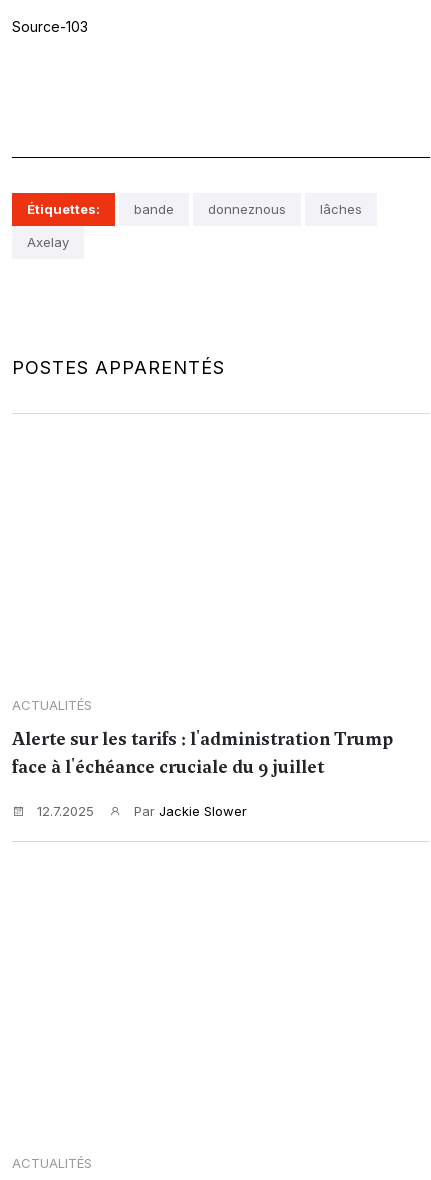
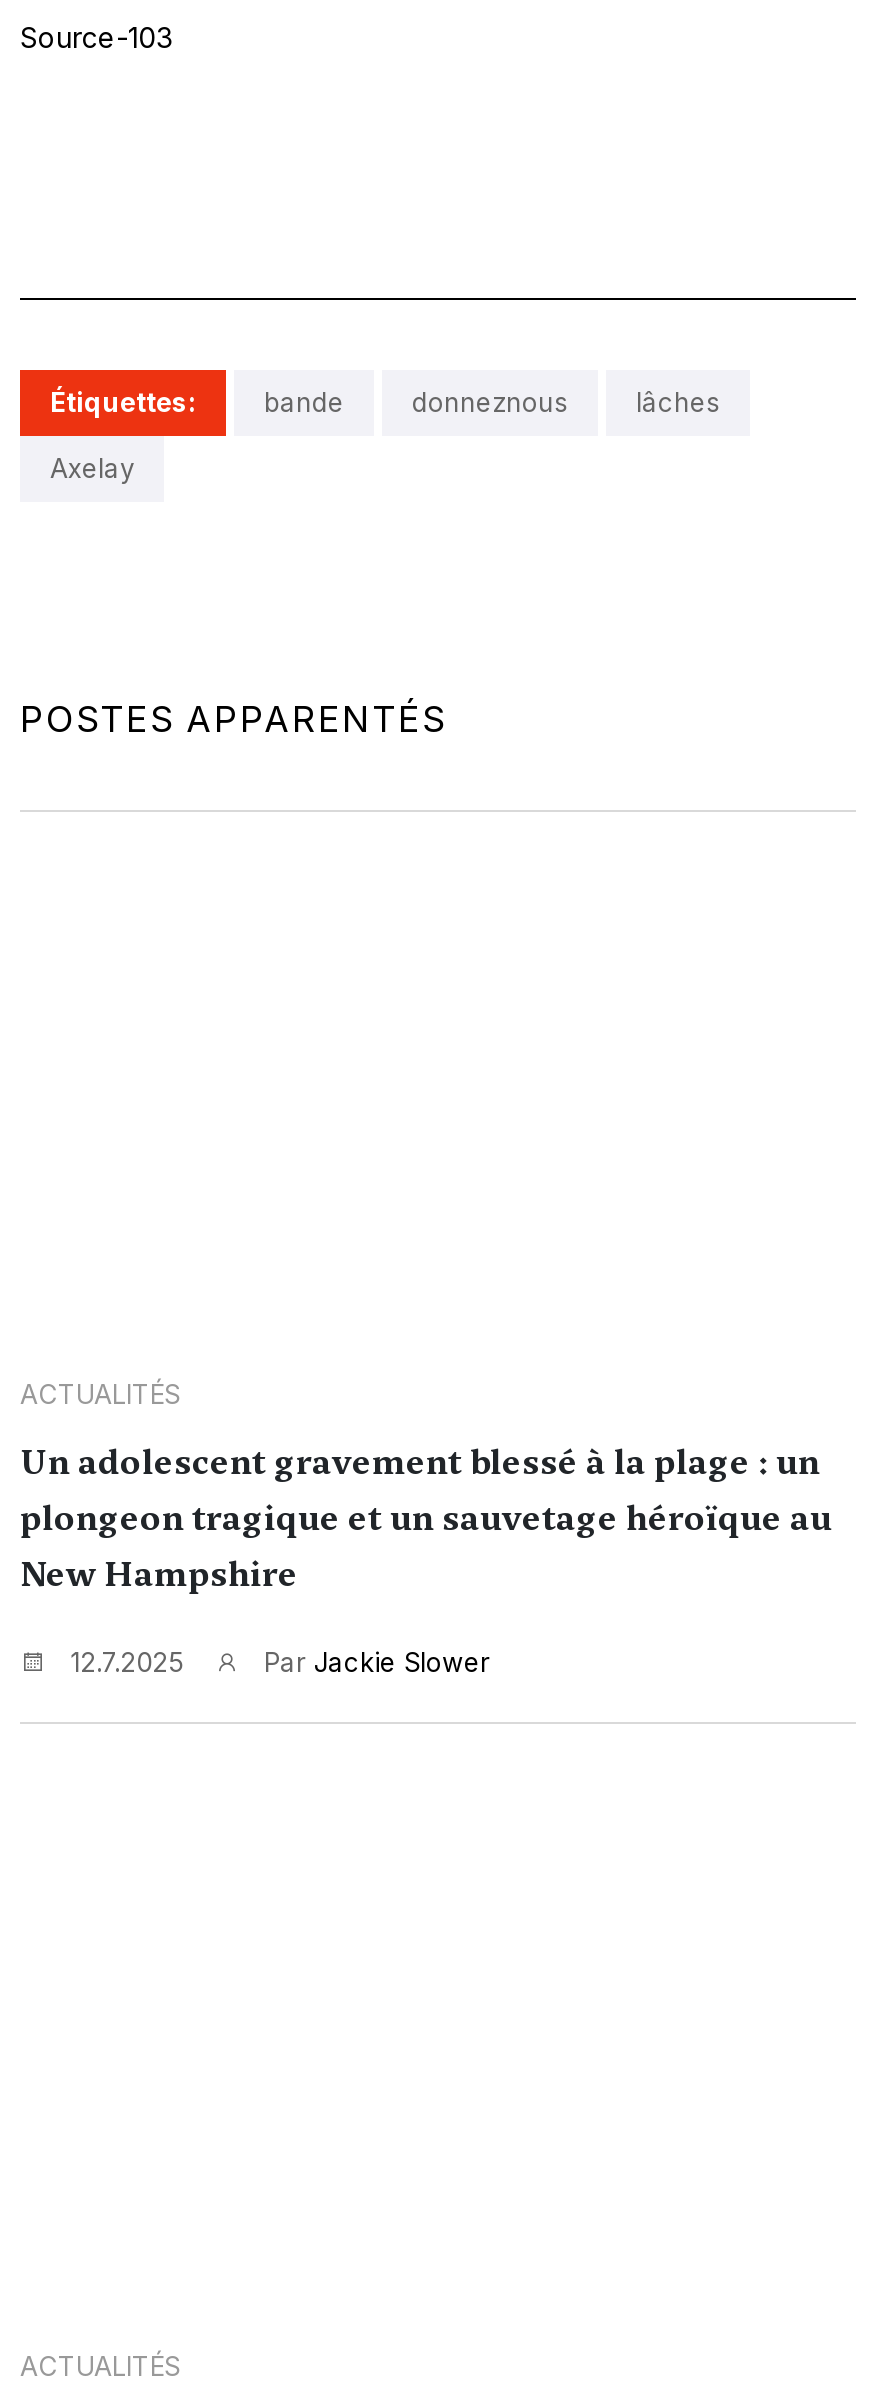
- Alerte sur les tarifs : l'administration Trump
- face à l'échéance cruciale du 9 juillet
+ Un adolescent gravement blessé à la plage : un
+ plongeon tragique et un sauvetage héroïque au
+ New Hampshire
